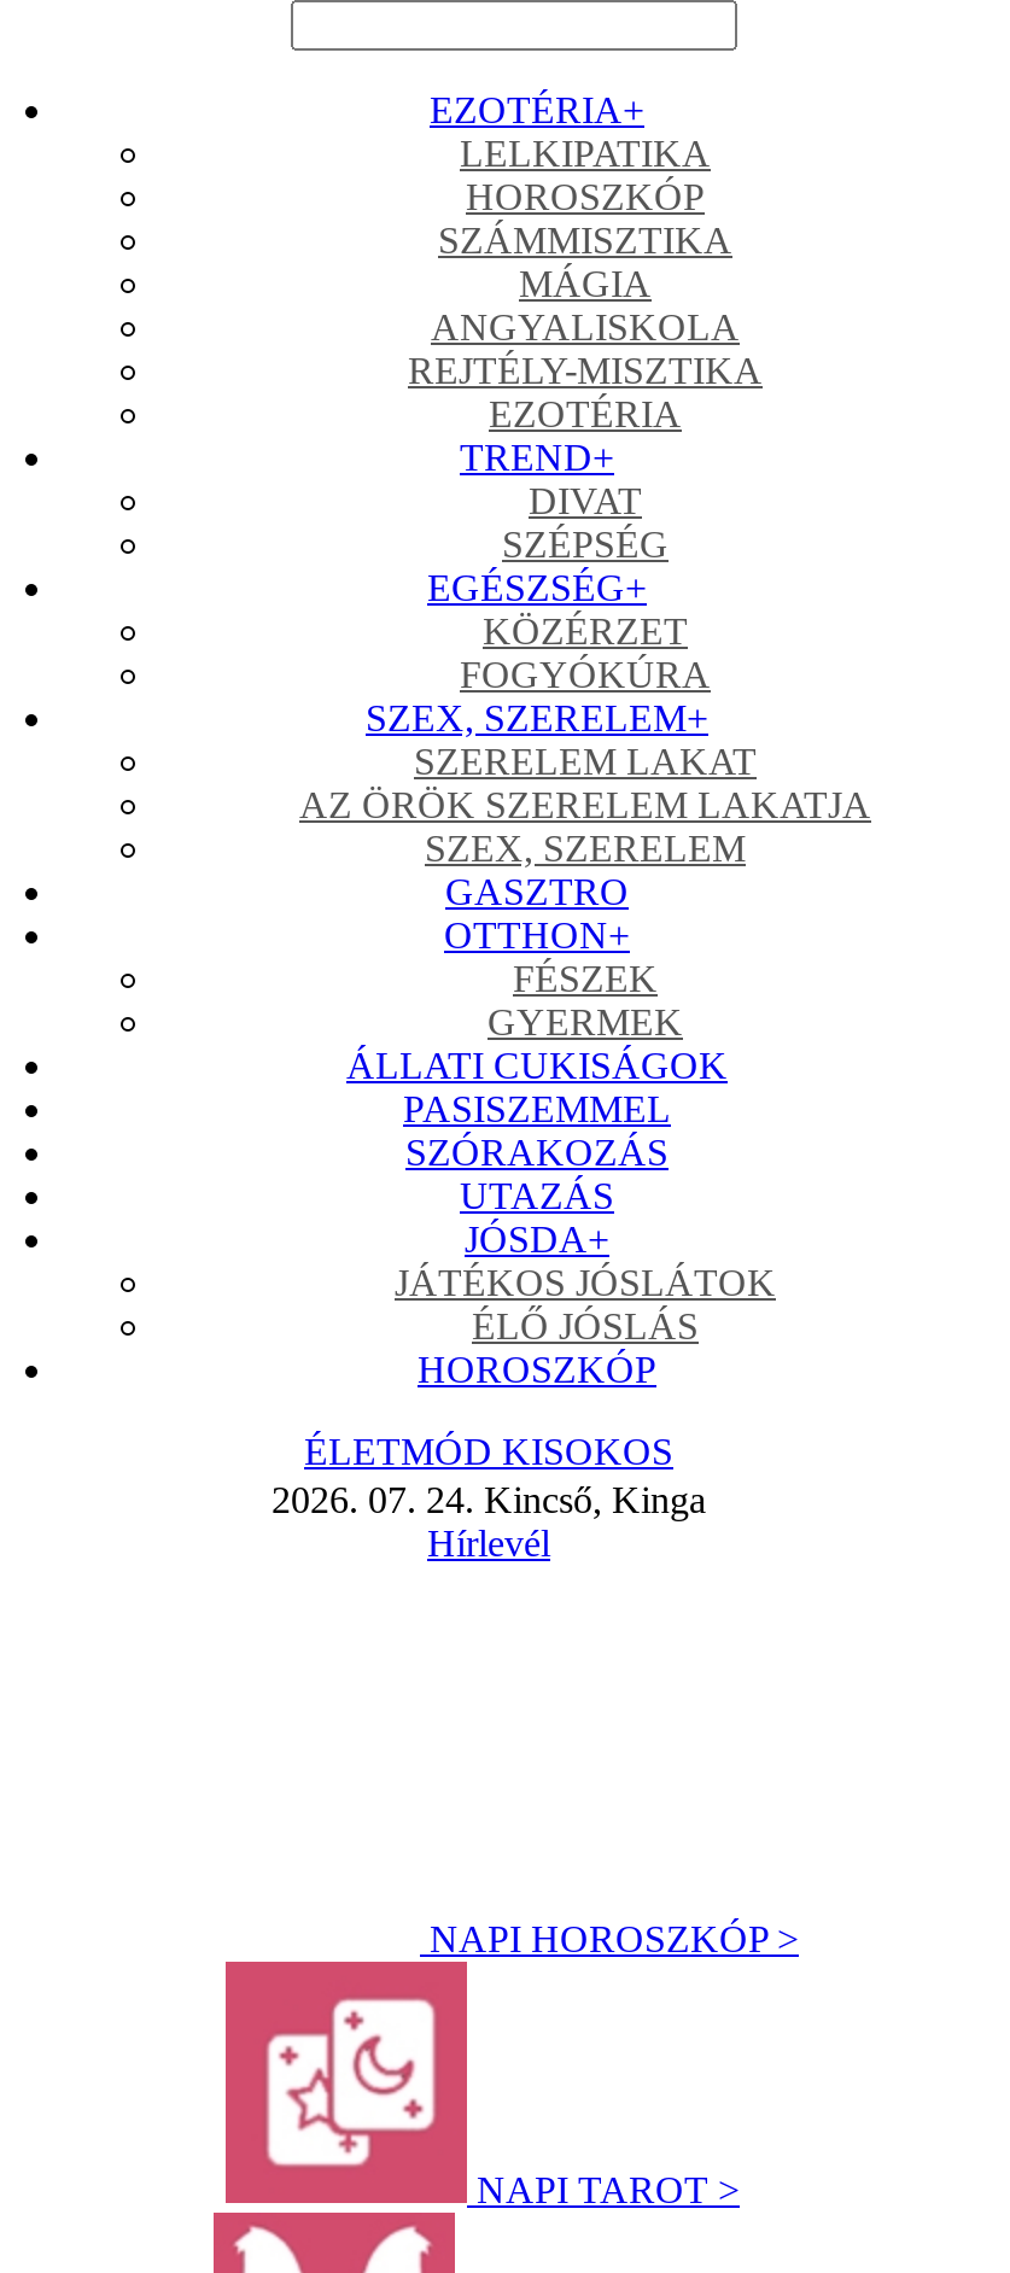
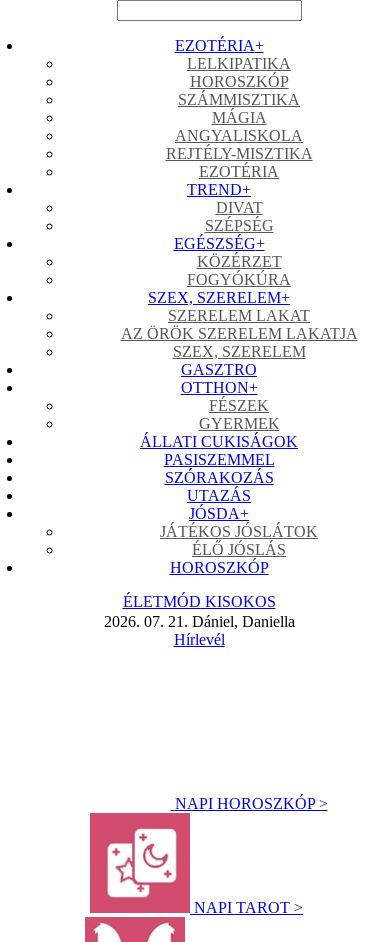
- 2026. 07. 24. Kincső, Kinga
+ 2026. 07. 21. Dániel, Daniella
